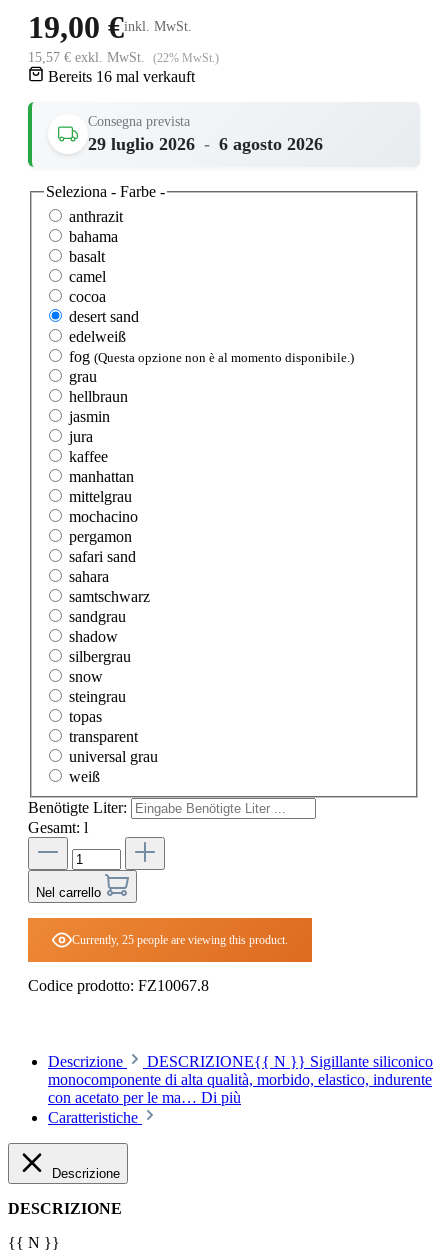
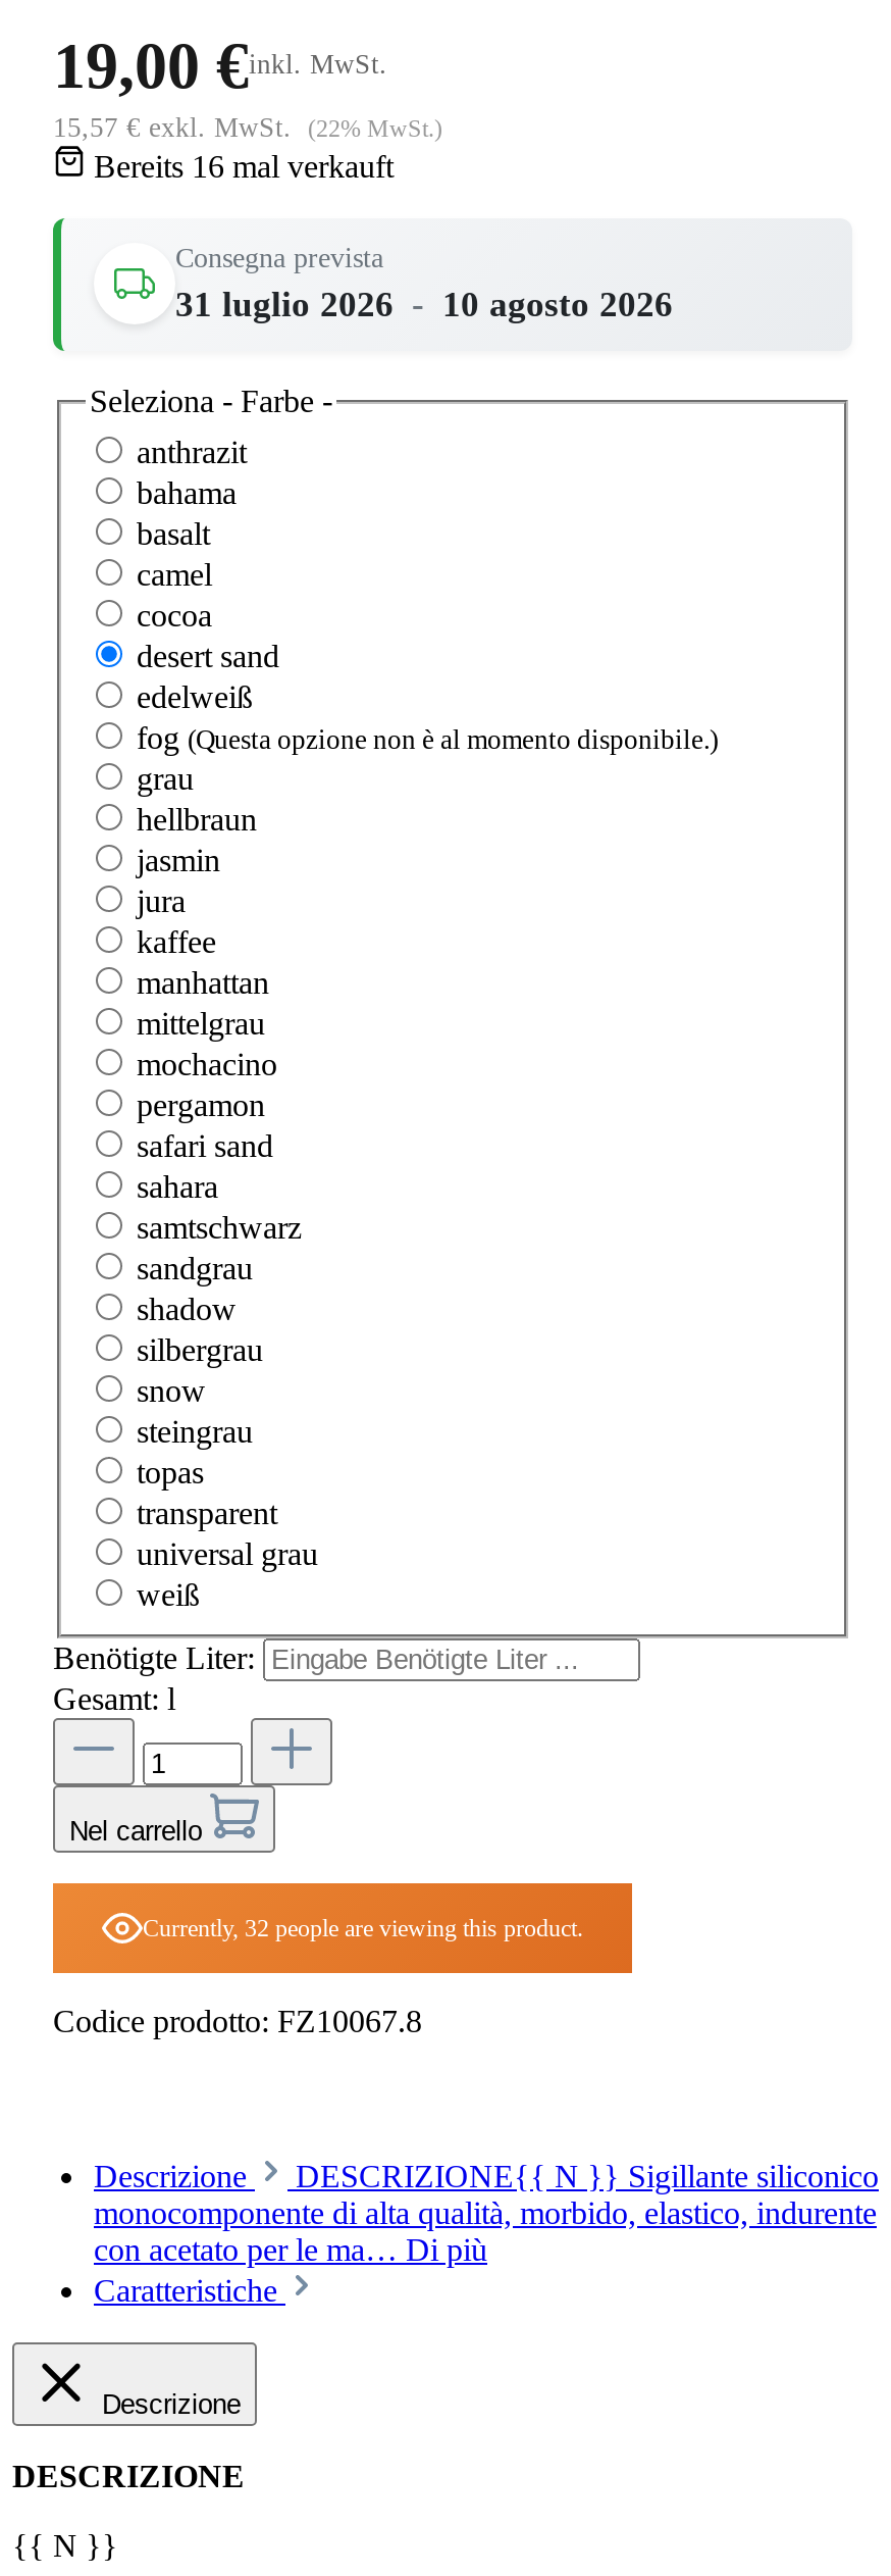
- 29 luglio 2026 - 6 agosto 2026
+ 31 luglio 2026 - 10 agosto 2026

- Currently, 25 people are viewing this product.
+ Currently, 32 people are viewing this product.
